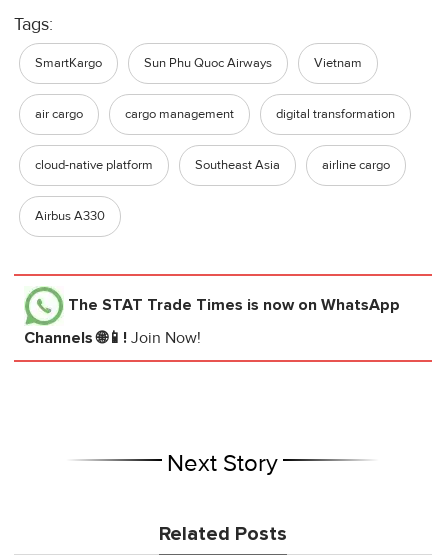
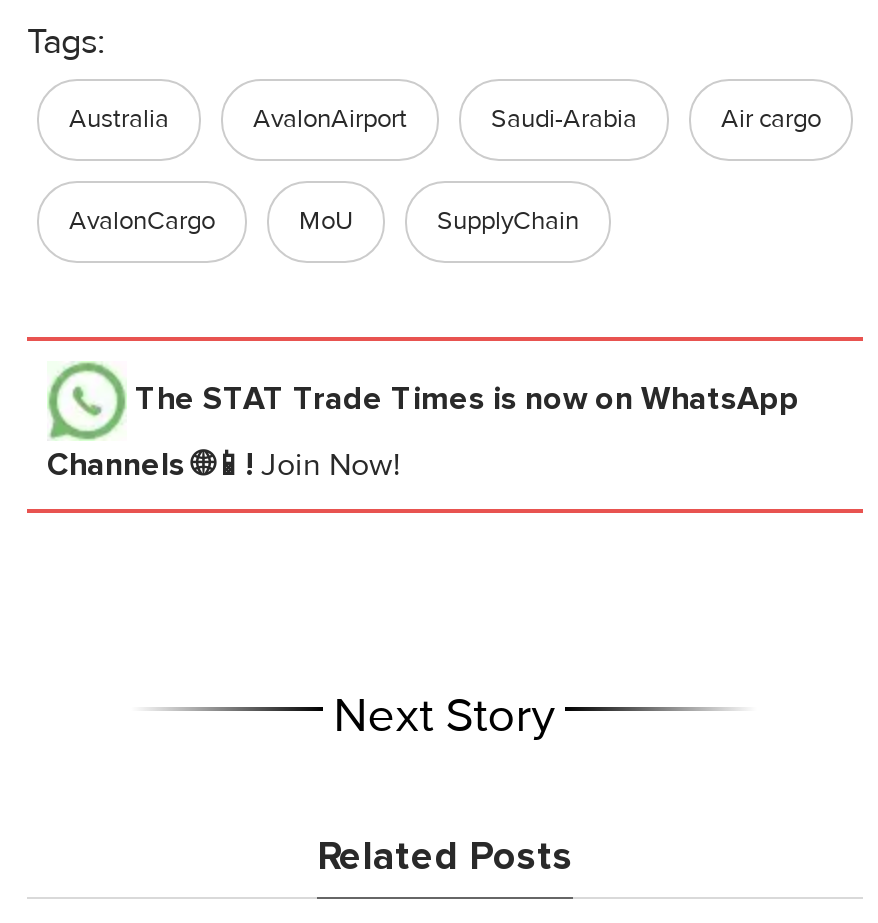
- SmartKargo
- Sun Phu Quoc Airways
- Vietnam
- air cargo
- cargo management
- digital transformation
- cloud-native platform
- Southeast Asia
- airline cargo
- Airbus A330
+ Australia
+ AvalonAirport
+ Saudi-Arabia
+ Air cargo
+ AvalonCargo
+ MoU
+ SupplyChain
